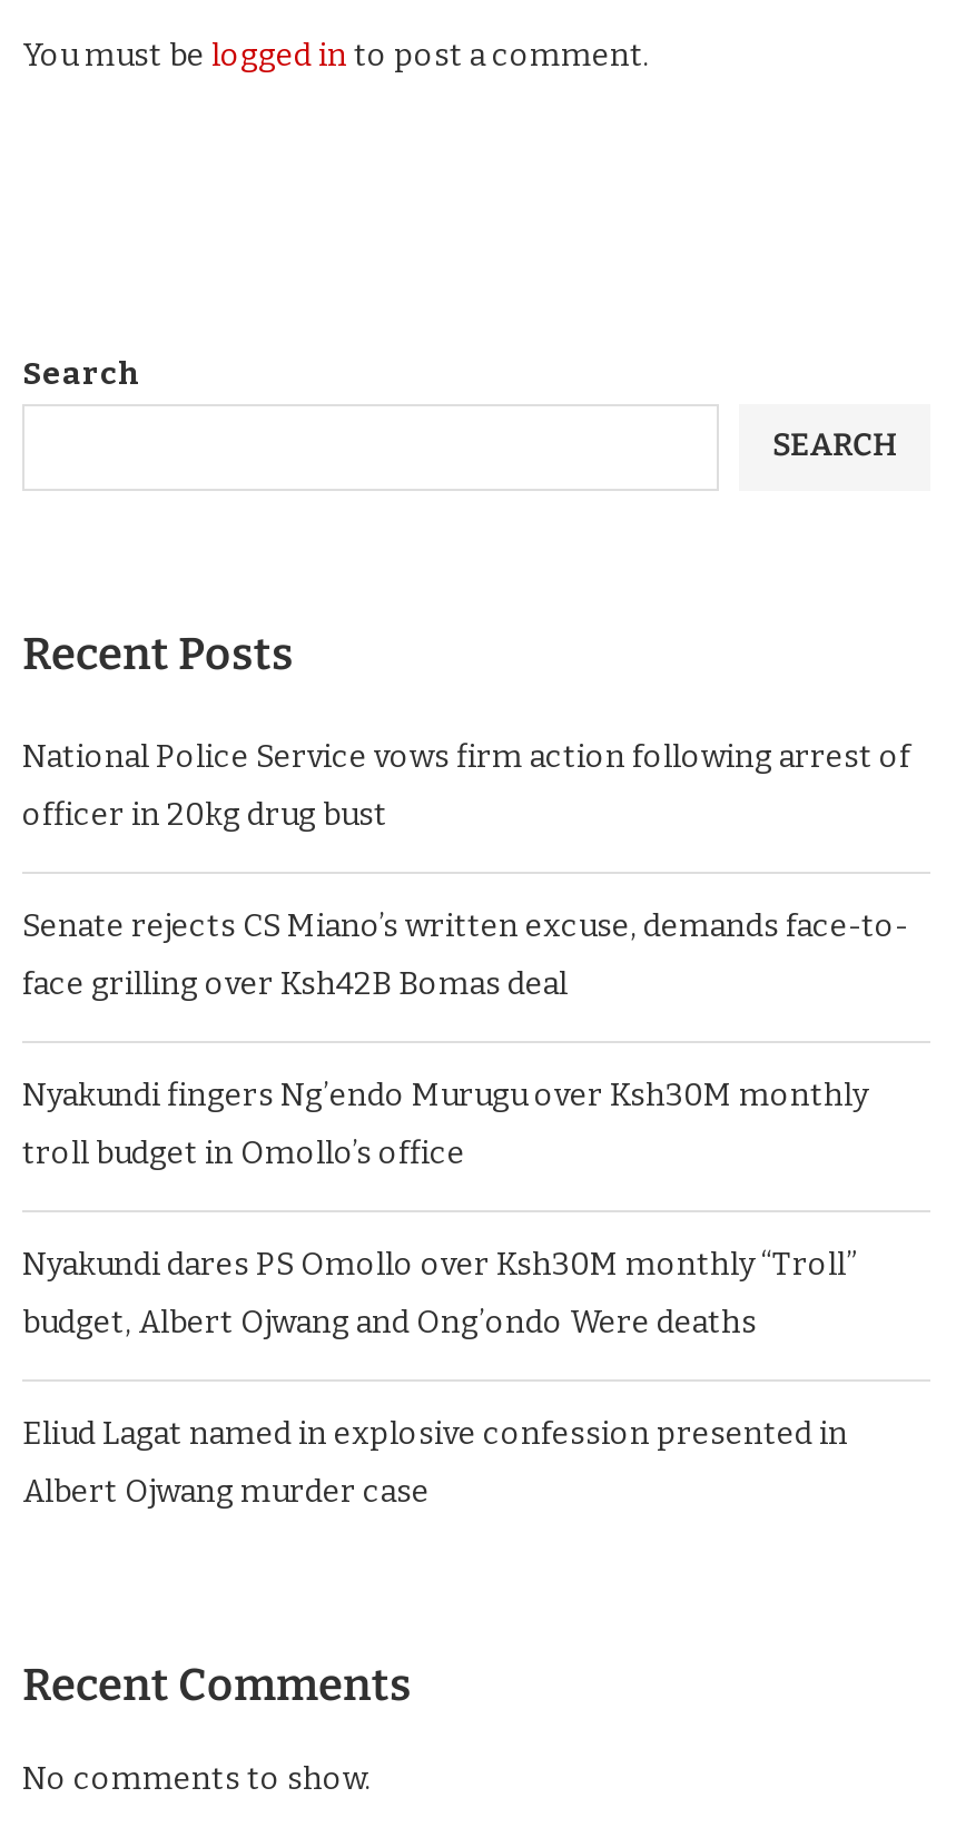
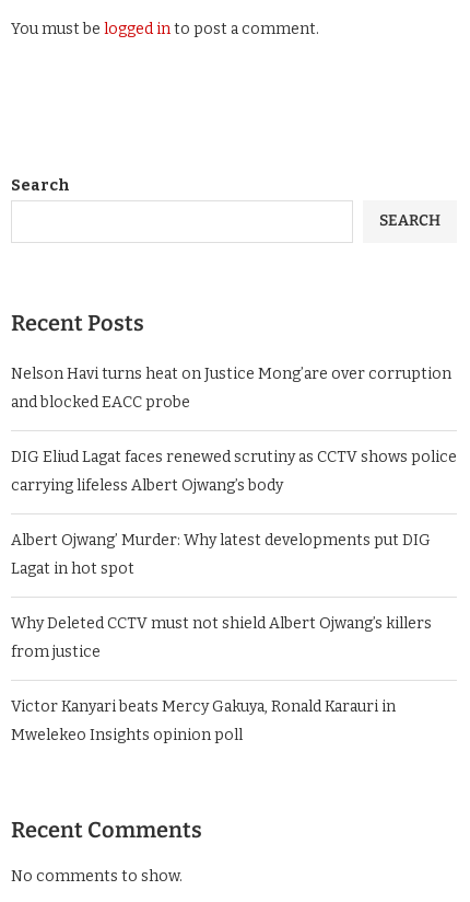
- National Police Service vows firm action following arrest of
+ Nelson Havi turns heat on Justice Mong’are over corruption

- officer in 20kg drug bust
+ and blocked EACC probe

- Senate rejects CS Miano’s written excuse, demands face-to-
+ DIG Eliud Lagat faces renewed scrutiny as CCTV shows police

- face grilling over Ksh42B Bomas deal
+ carrying lifeless Albert Ojwang’s body

- Nyakundi fingers Ng’endo Murugu over Ksh30M monthly
+ Albert Ojwang’ Murder: Why latest developments put DIG

- troll budget in Omollo’s office
+ Lagat in hot spot

- Nyakundi dares PS Omollo over Ksh30M monthly “Troll”
+ Why Deleted CCTV must not shield Albert Ojwang’s killers

- budget, Albert Ojwang and Ong’ondo Were deaths
+ from justice

- Eliud Lagat named in explosive confession presented in
+ Victor Kanyari beats Mercy Gakuya, Ronald Karauri in

- Albert Ojwang murder case
+ Mwelekeo Insights opinion poll
